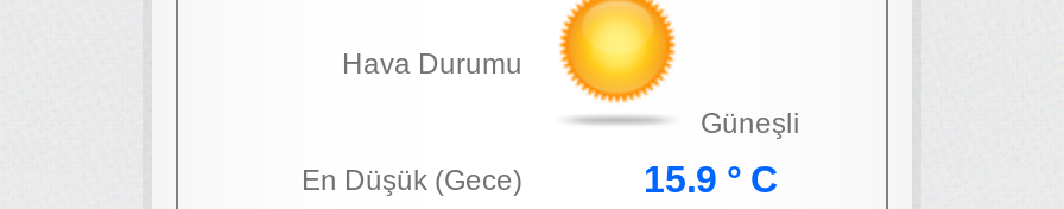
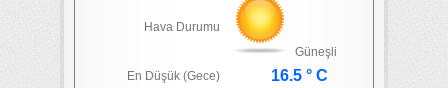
- 15.9 ° C
+ 16.5 ° C
